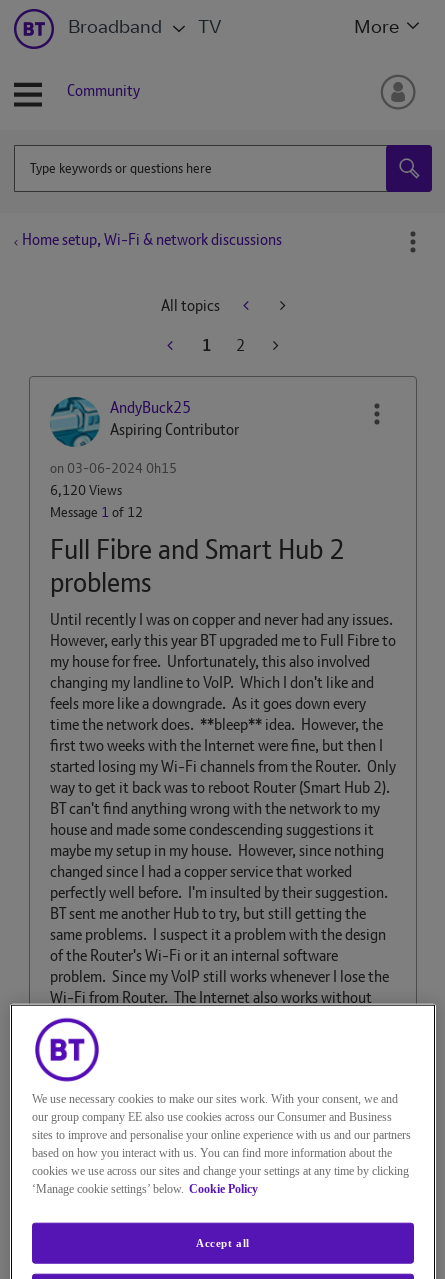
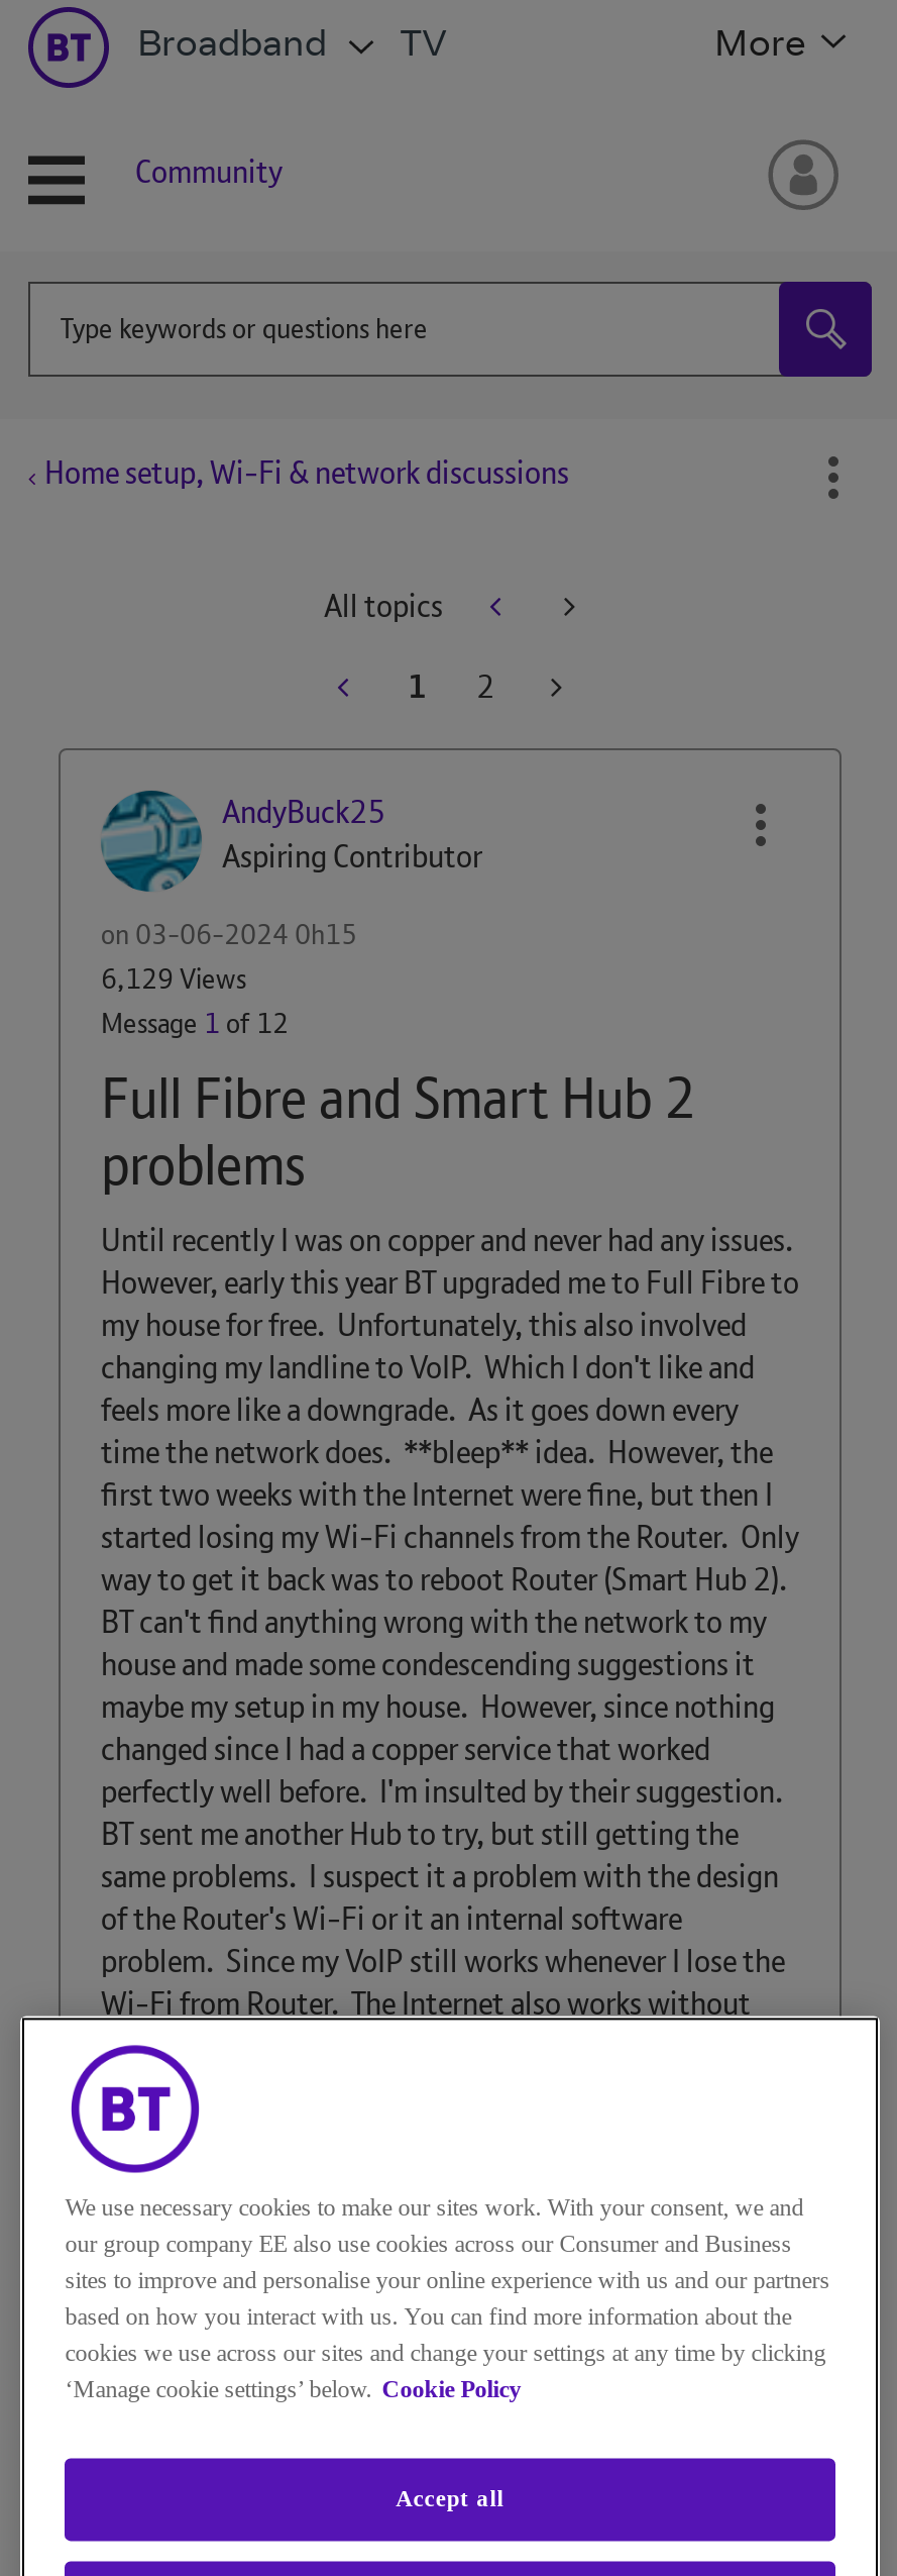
- 6,120 Views
+ 6,129 Views
